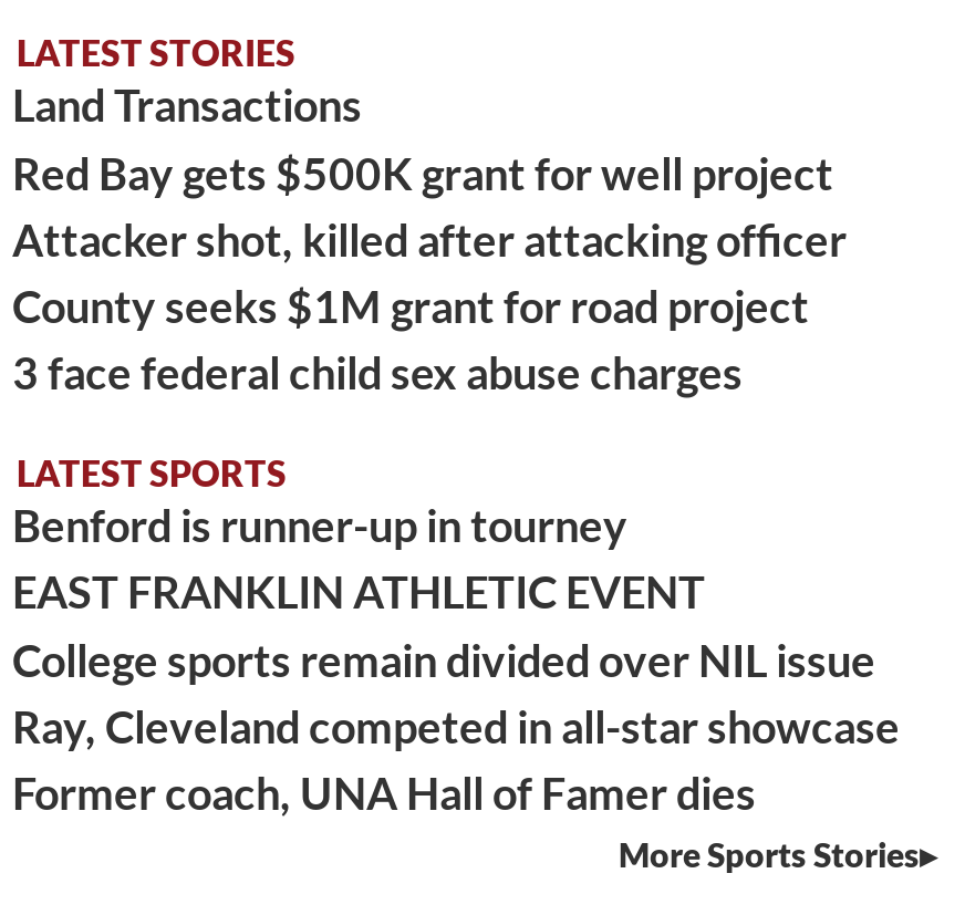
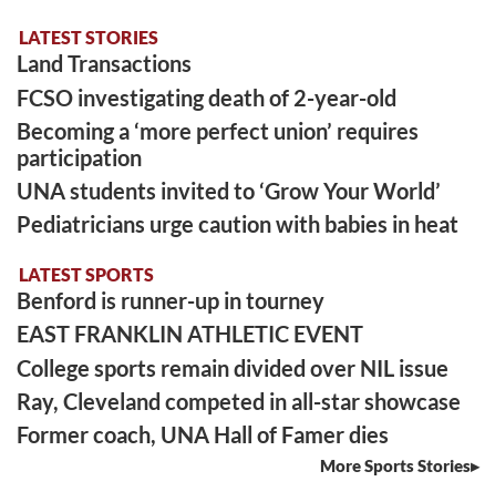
- Red Bay gets $500K grant for well project
- Attacker shot, killed after attacking officer
- County seeks $1M grant for road project
- 3 face federal child sex abuse charges
+ FCSO investigating death of 2-year-old
+ Becoming a ‘more perfect union’ requires
+ participation
+ UNA students invited to ‘Grow Your World’
+ Pediatricians urge caution with babies in heat
